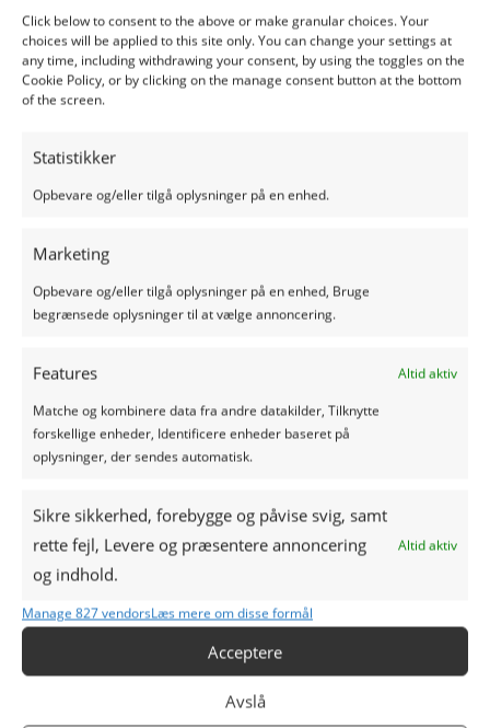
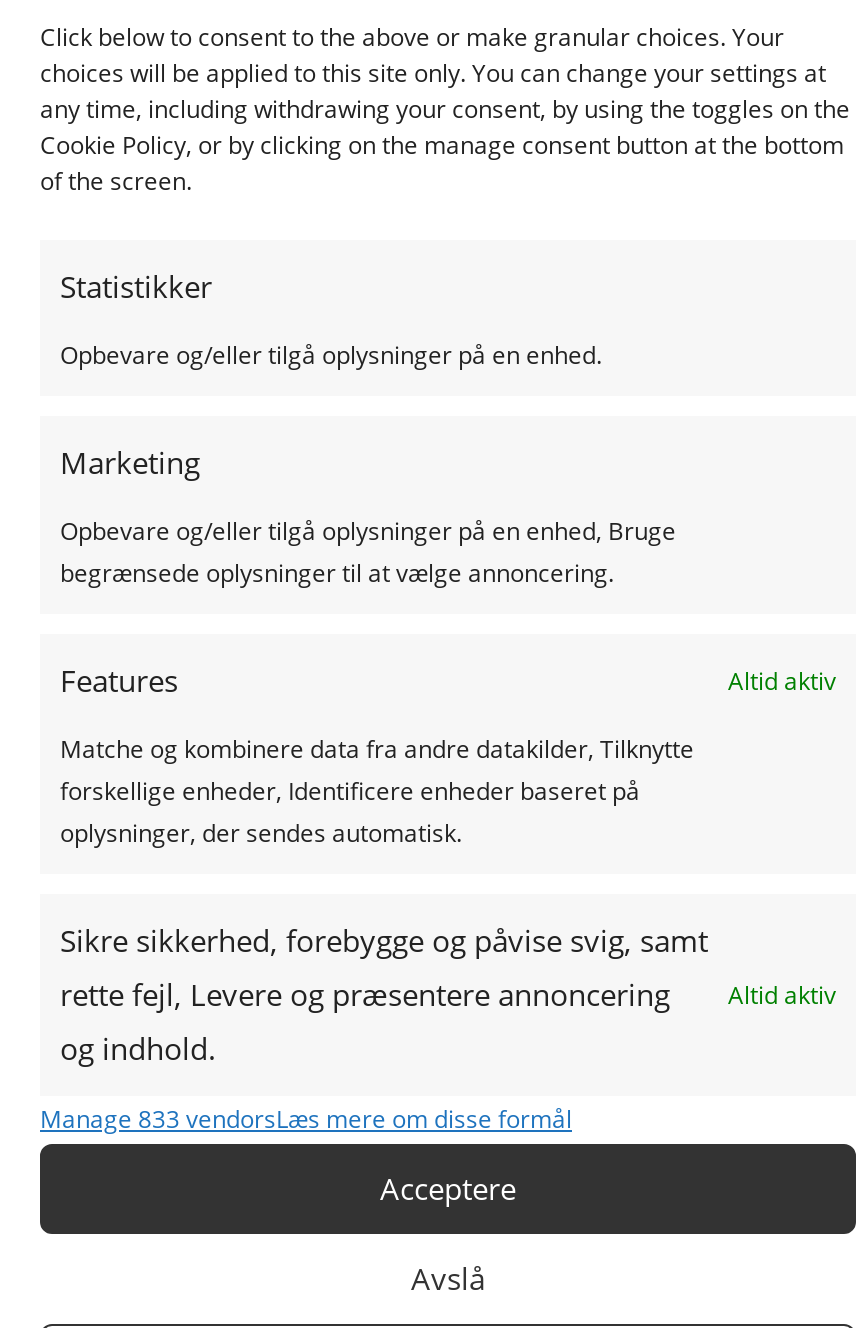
- Manage 827 vendorsLæs mere om disse formål
+ Manage 833 vendorsLæs mere om disse formål
